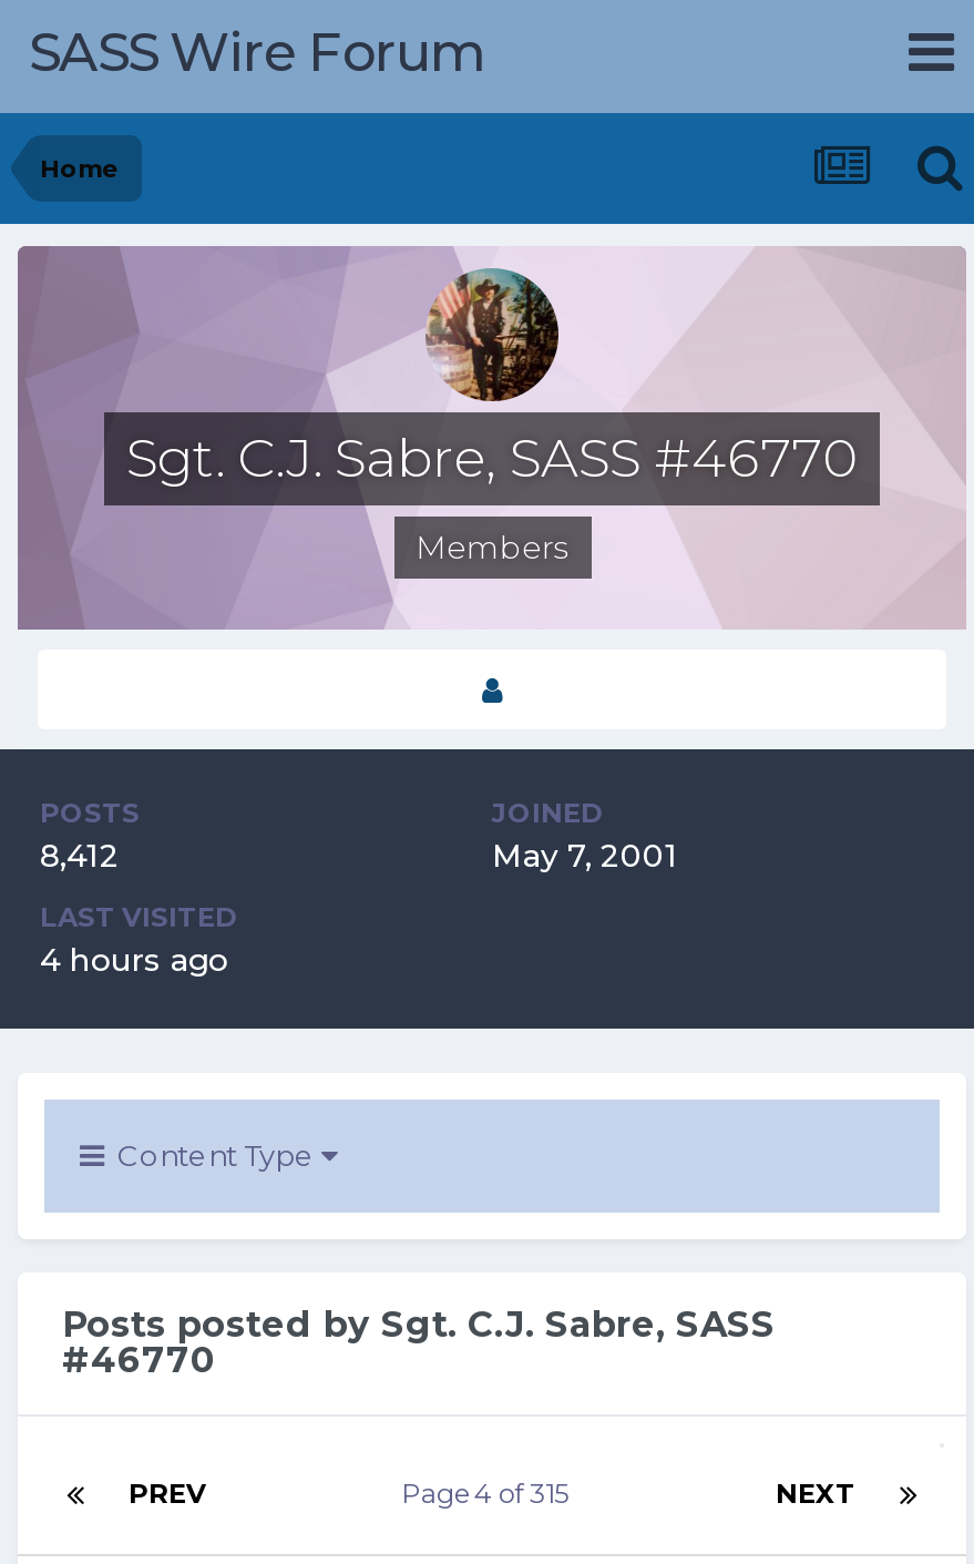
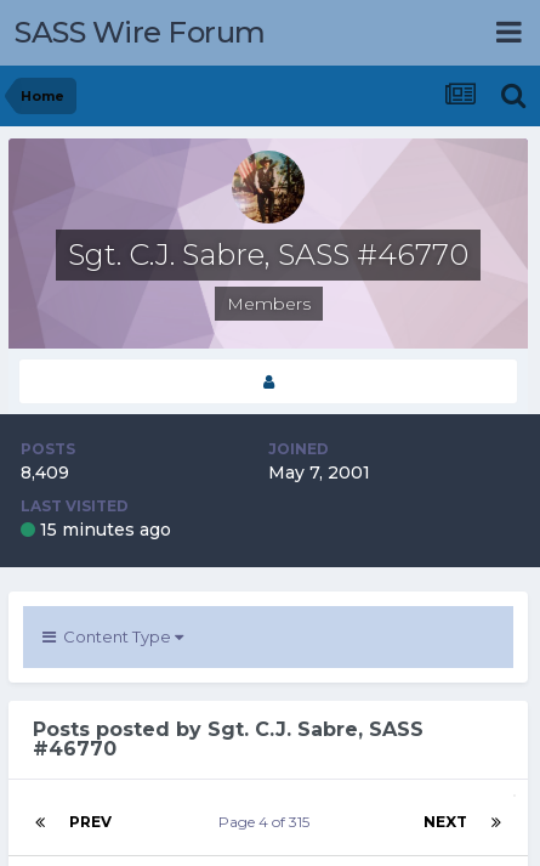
- 8,412
+ 8,409

- 4 hours ago
+ 15 minutes ago
